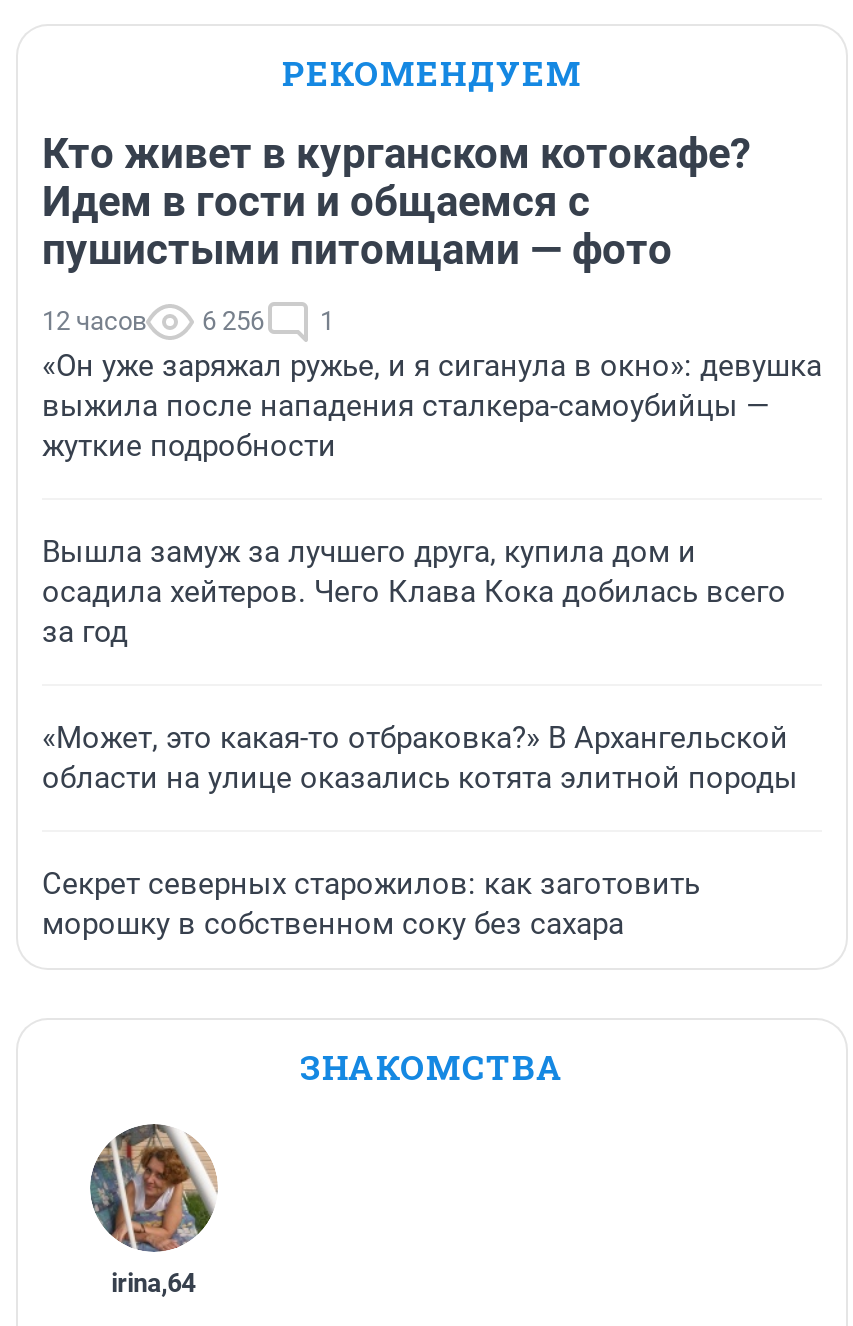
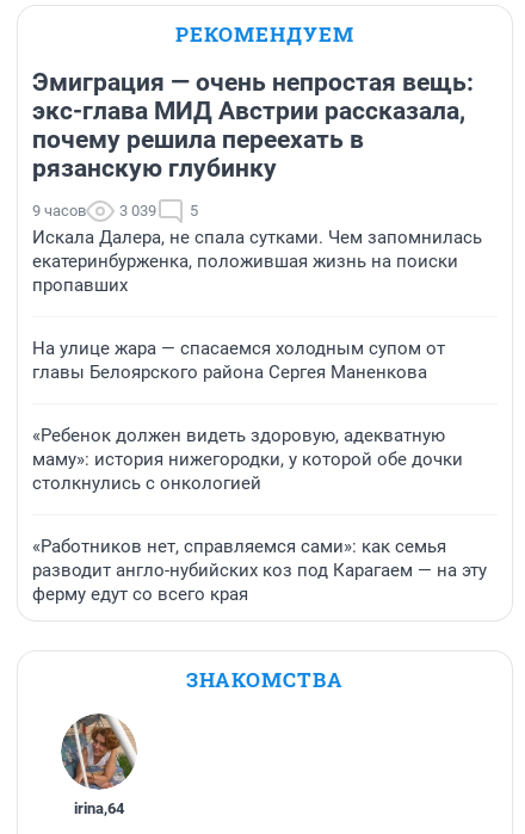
- Кто живет в курганском котокафе?
- Идем в гости и общаемся с
- пушистыми питомцами — фото
+ Эмиграция — очень непростая вещь:
+ экс-глава МИД Австрии рассказала,
+ почему решила переехать в
+ рязанскую глубинку

- 12 часов
- 6 256
- 1
- «Он уже заряжал ружье, и я сиганула в окно»: девушка
- выжила после нападения сталкера-самоубийцы —
- жуткие подробности
+ 9 часов
+ 3 039
+ 5
+ Искала Далера, не спала сутками. Чем запомнилась
+ екатеринбурженка, положившая жизнь на поиски
+ пропавших

- Вышла замуж за лучшего друга, купила дом и
- осадила хейтеров. Чего Клава Кока добилась всего
- за год
+ На улице жара — спасаемся холодным супом от
+ главы Белоярского района Сергея Маненкова

- «Может, это какая-то отбраковка?» В Архангельской
- области на улице оказались котята элитной породы
+ «Ребенок должен видеть здоровую, адекватную
+ маму»: история нижегородки, у которой обе дочки
+ столкнулись с онкологией

- Секрет северных старожилов: как заготовить
- морошку в собственном соку без сахара
+ «Работников нет, справляемся сами»: как семья
+ разводит англо-нубийских коз под Карагаем — на эту
+ ферму едут со всего края
